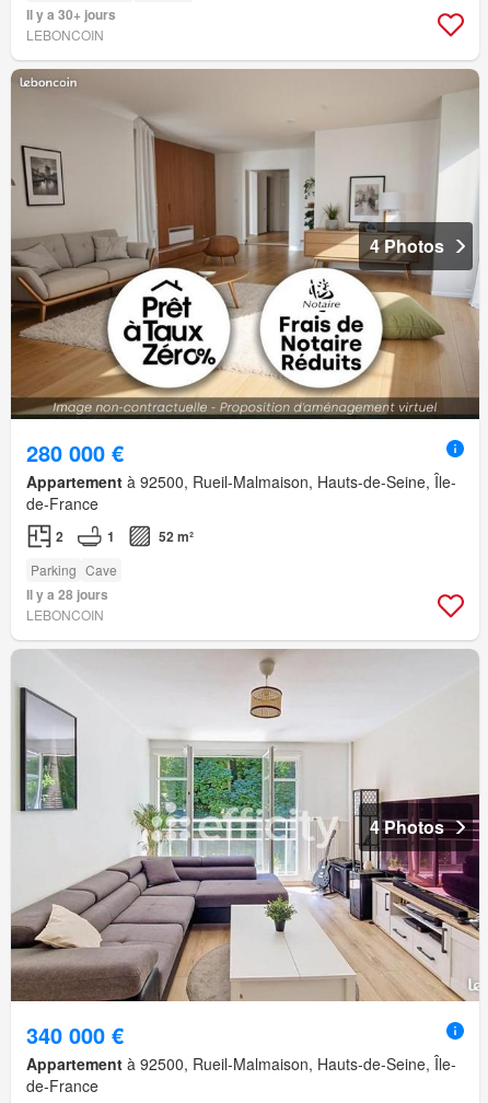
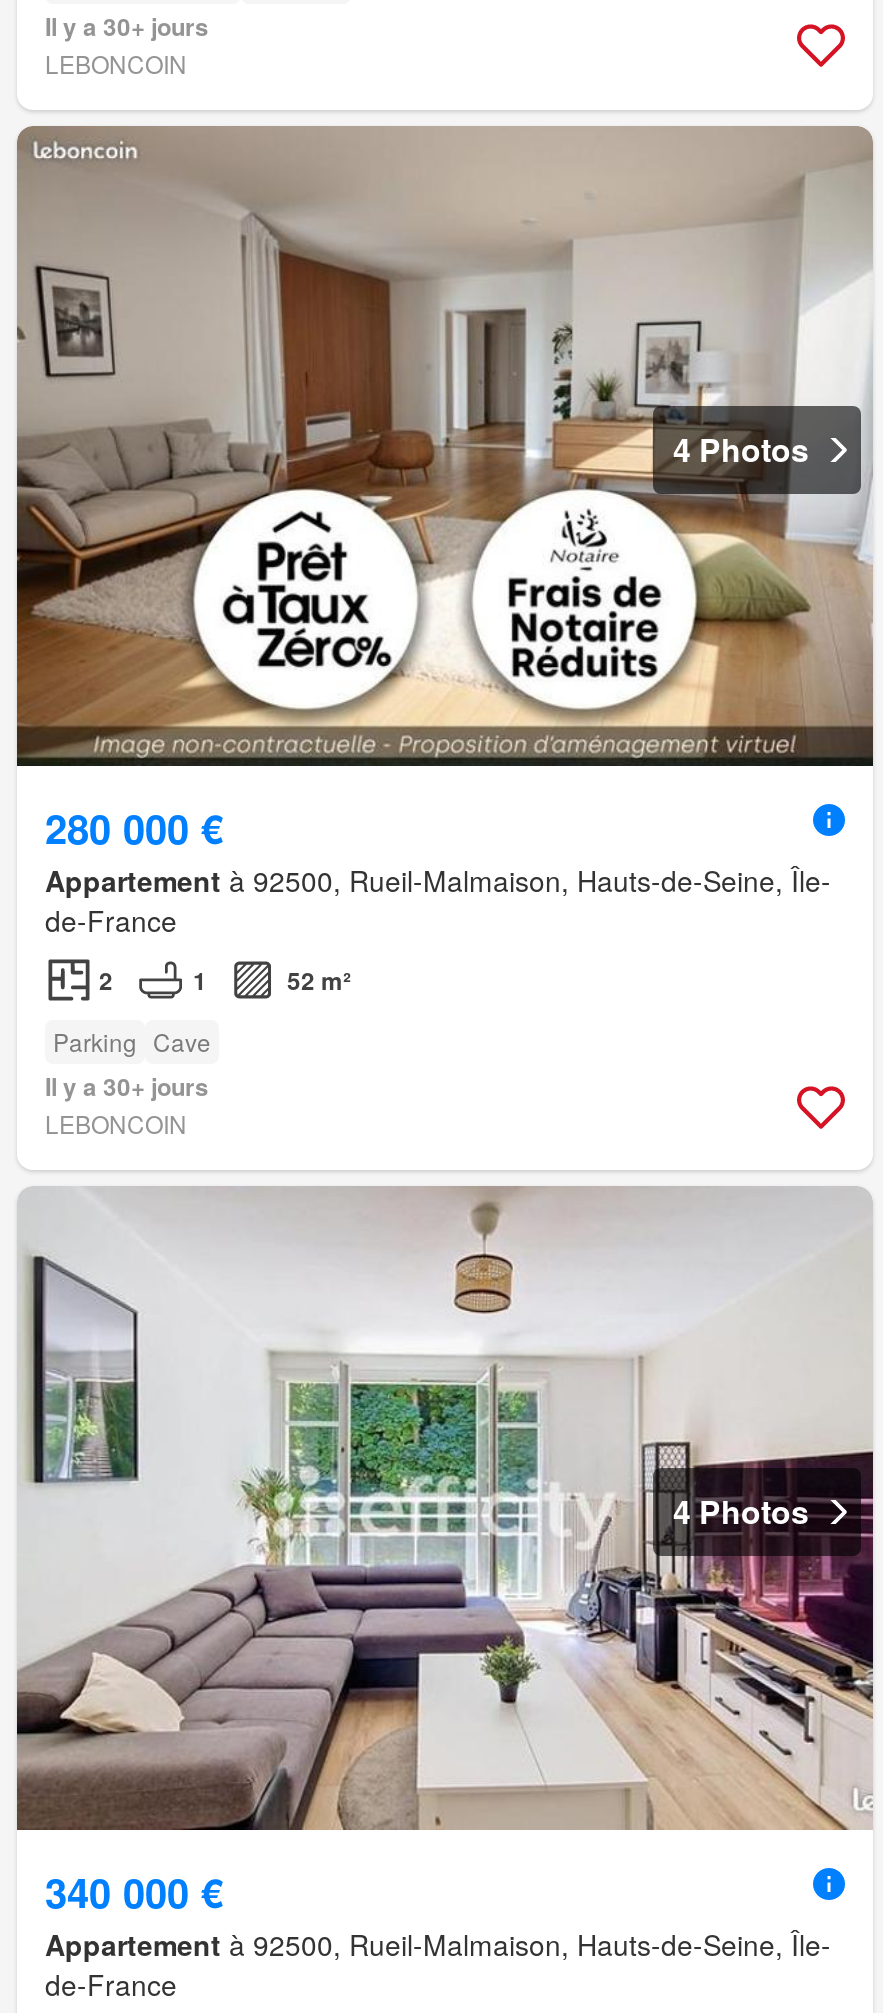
- Il y a 28 jours
+ Il y a 30+ jours
